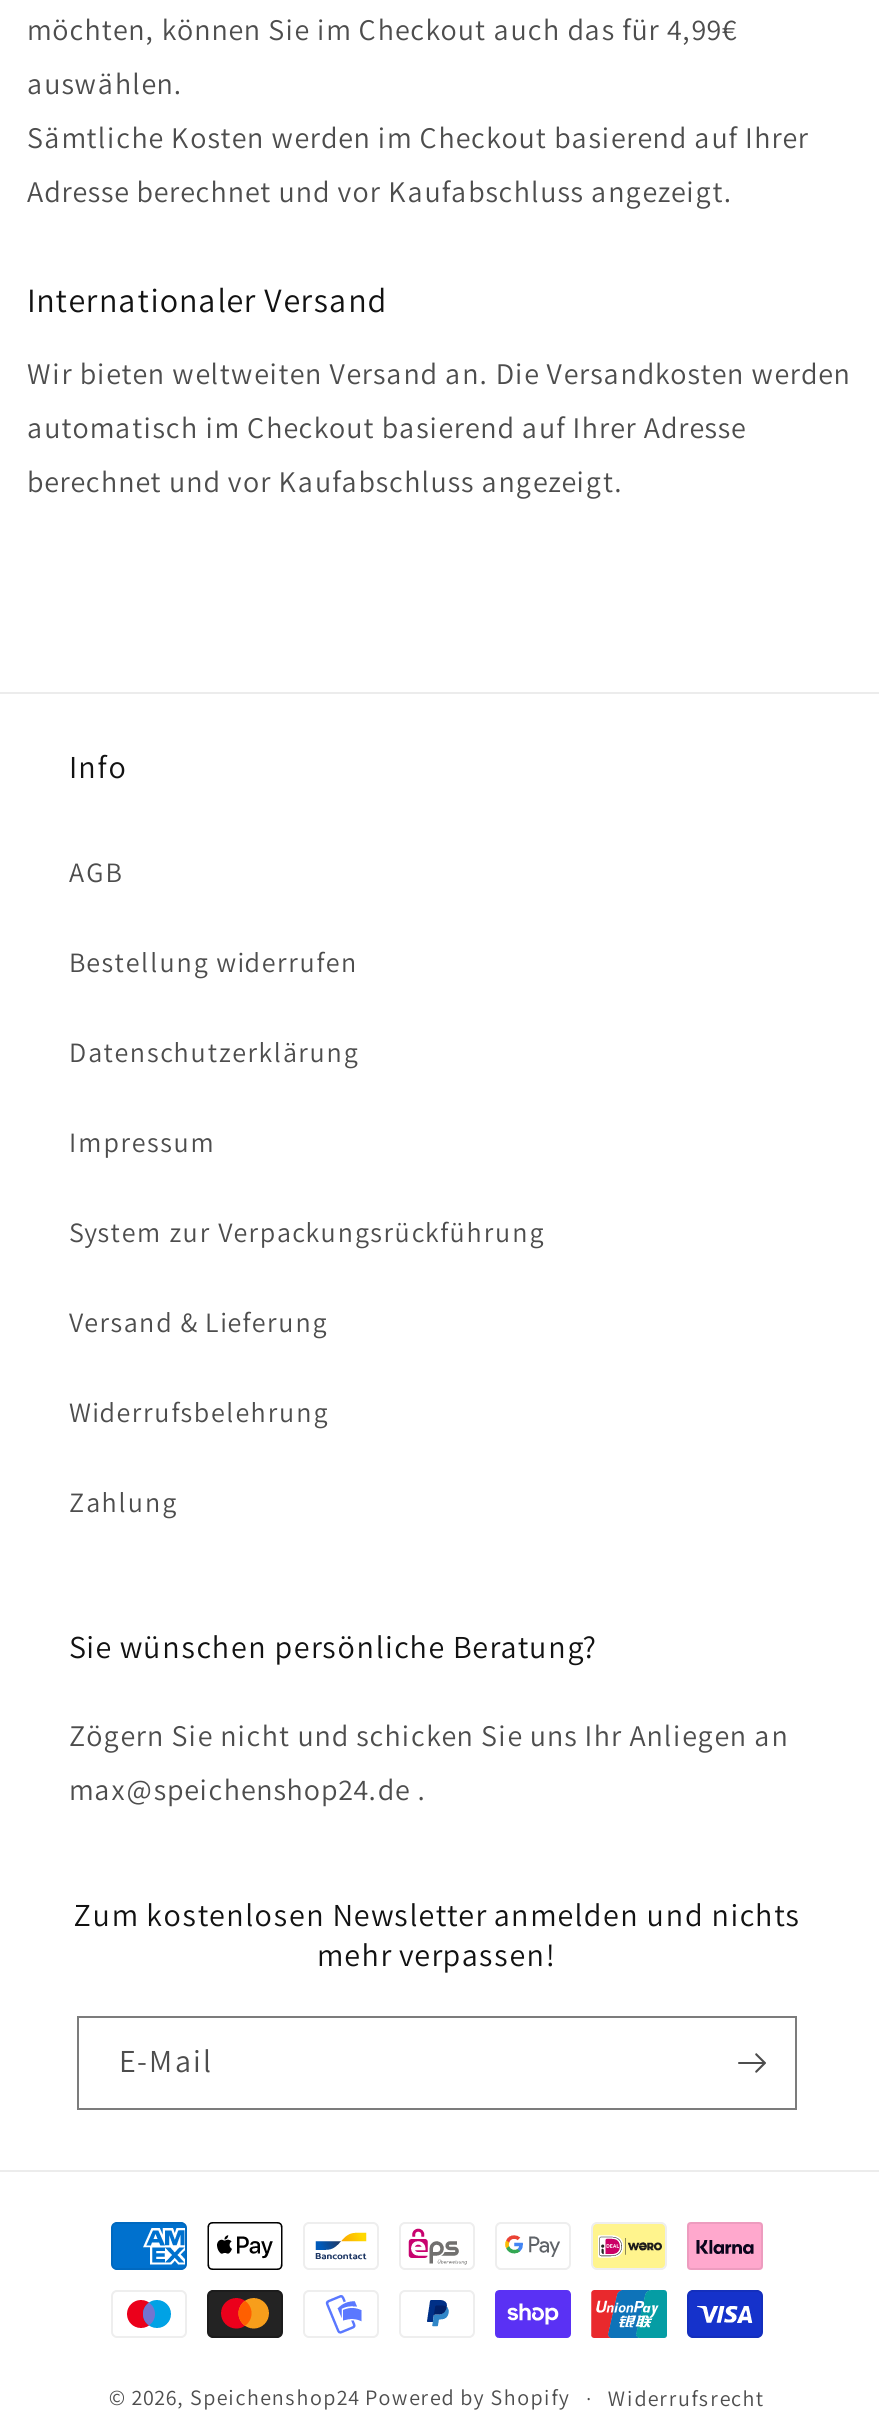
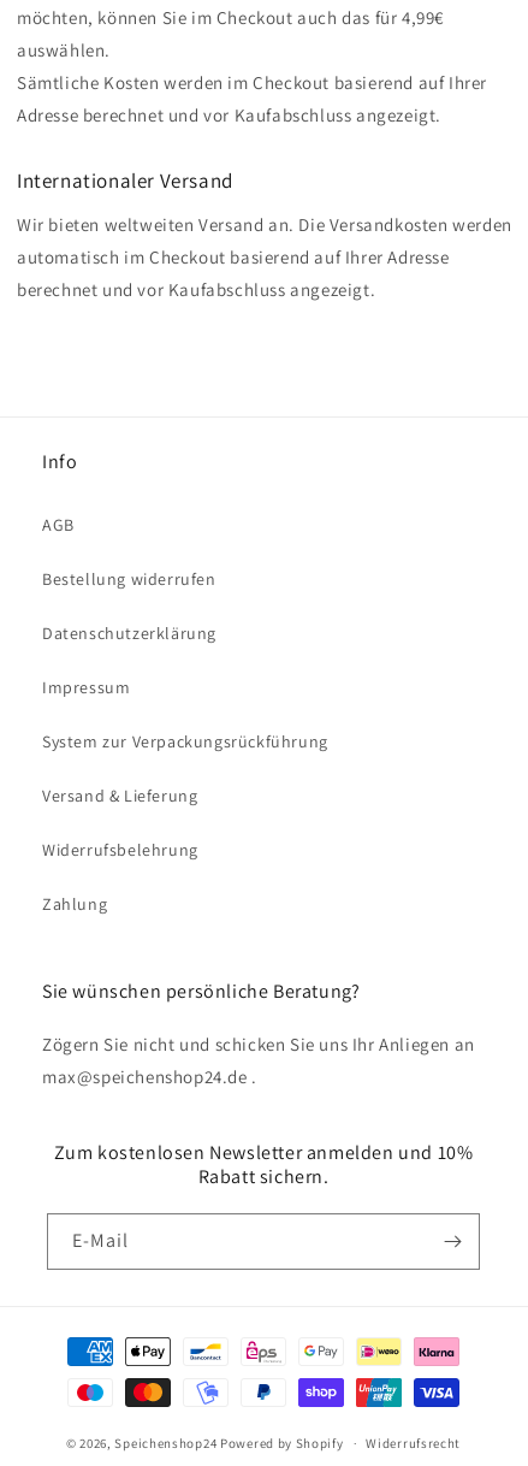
- Zum kostenlosen Newsletter anmelden und nichts
- mehr verpassen!
+ Zum kostenlosen Newsletter anmelden und 10%
+ Rabatt sichern.
